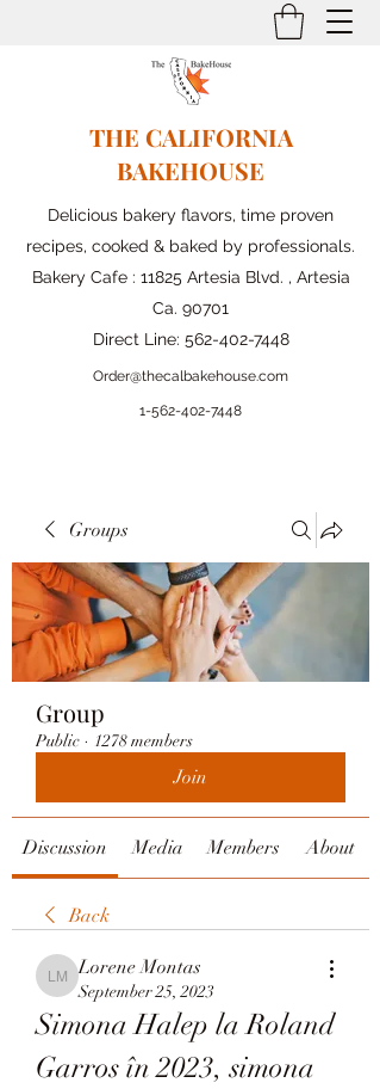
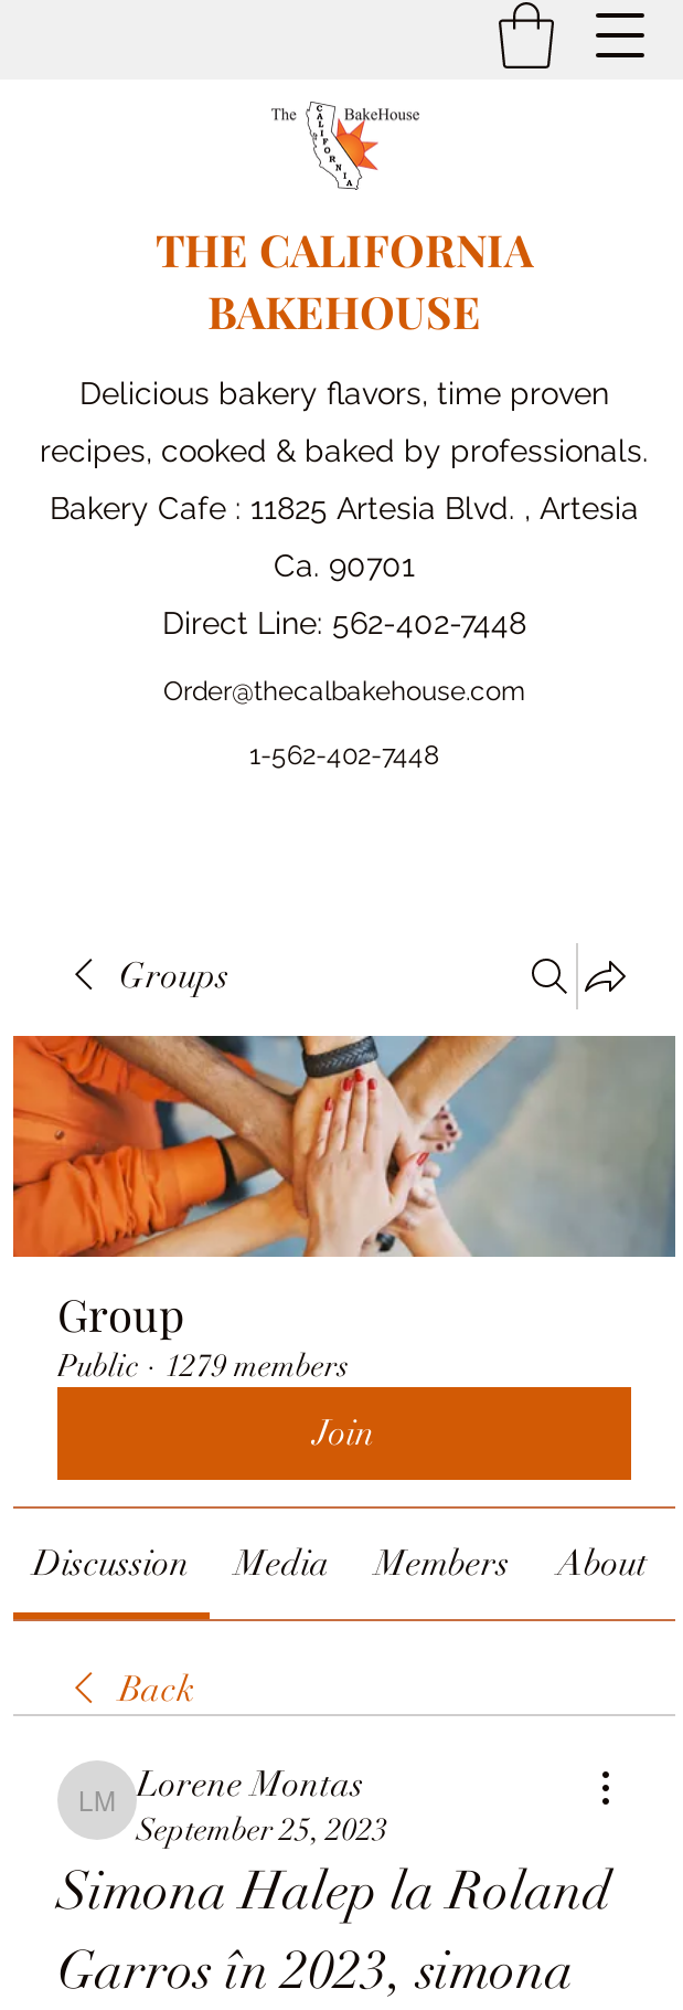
- Public · 1278 members
+ Public · 1279 members
